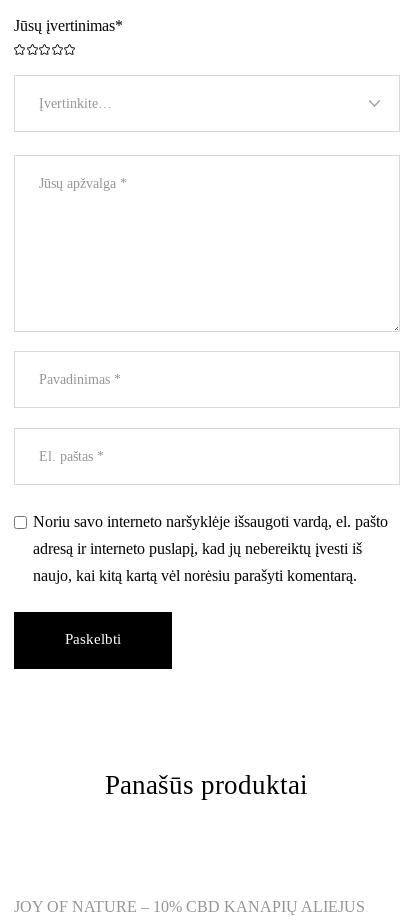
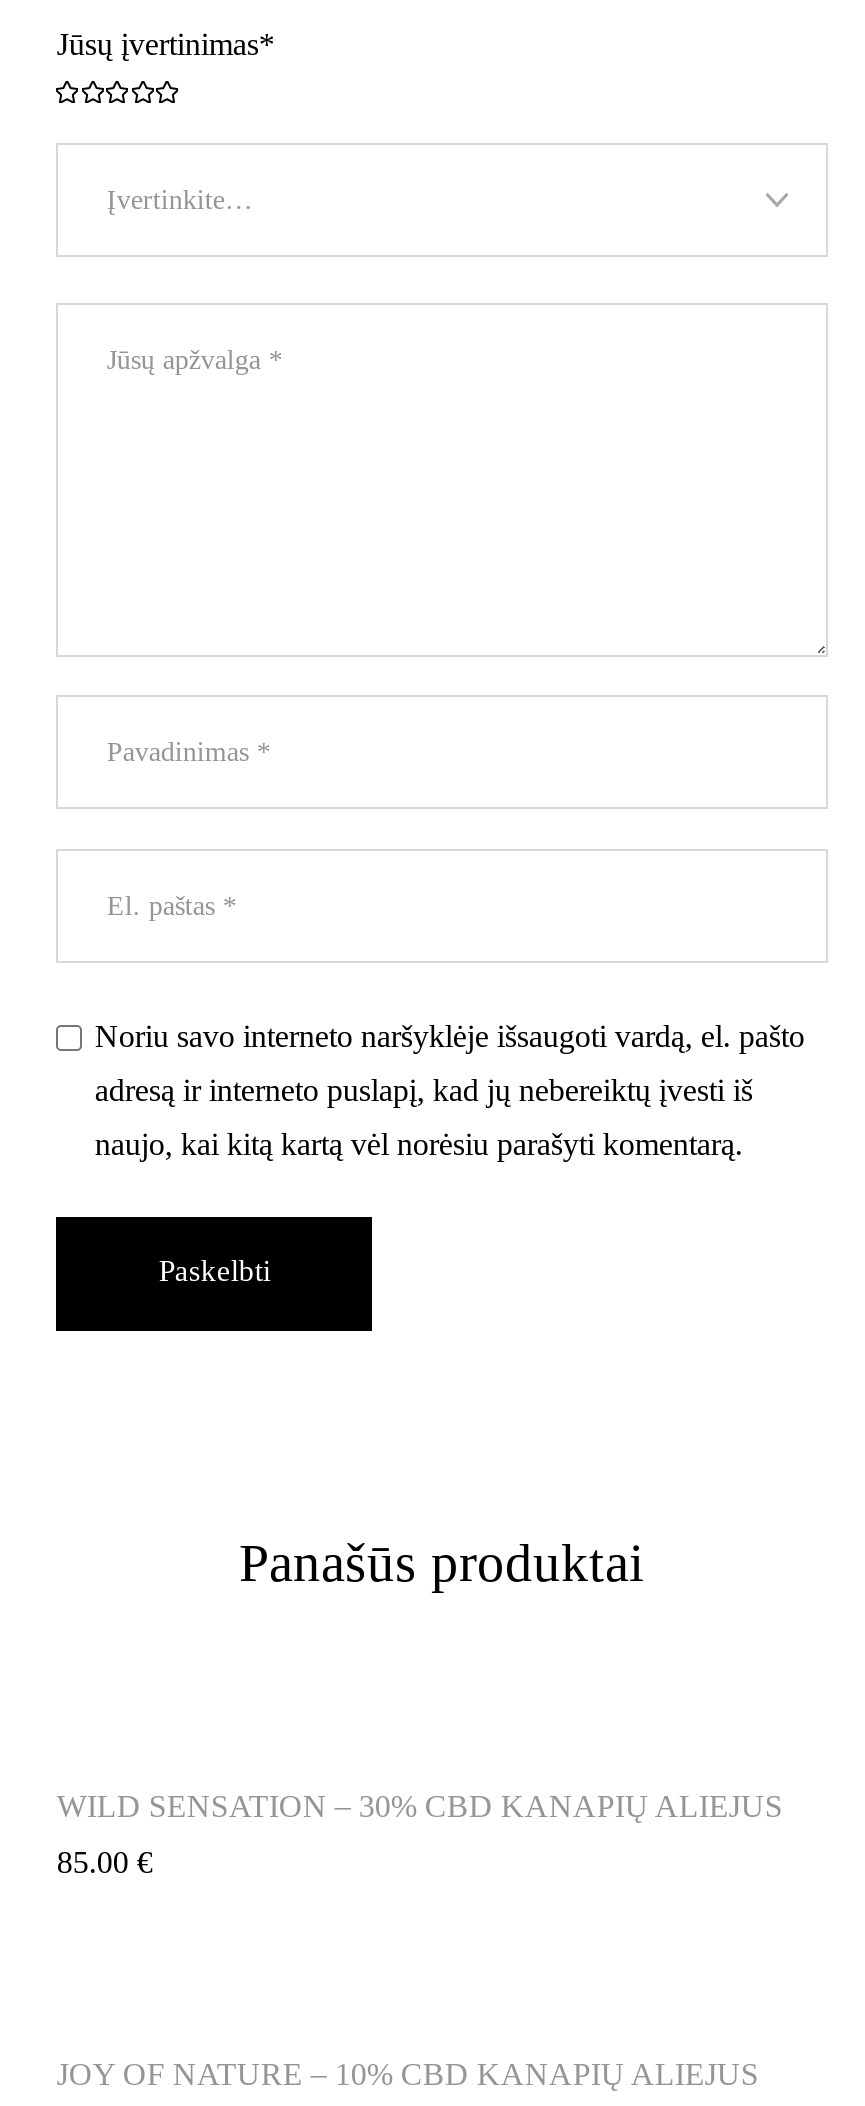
+ WILD SENSATION – 30% CBD KANAPIŲ ALIEJUS
+ 85.00 €
